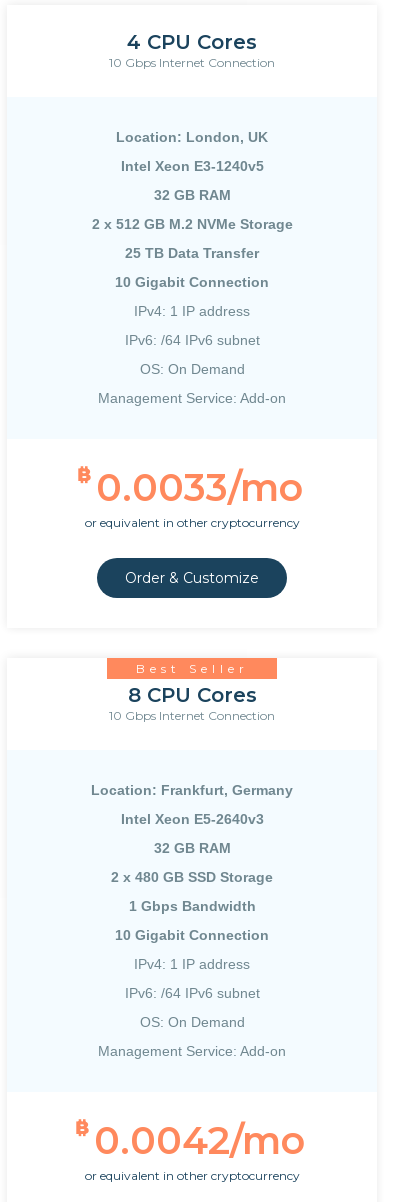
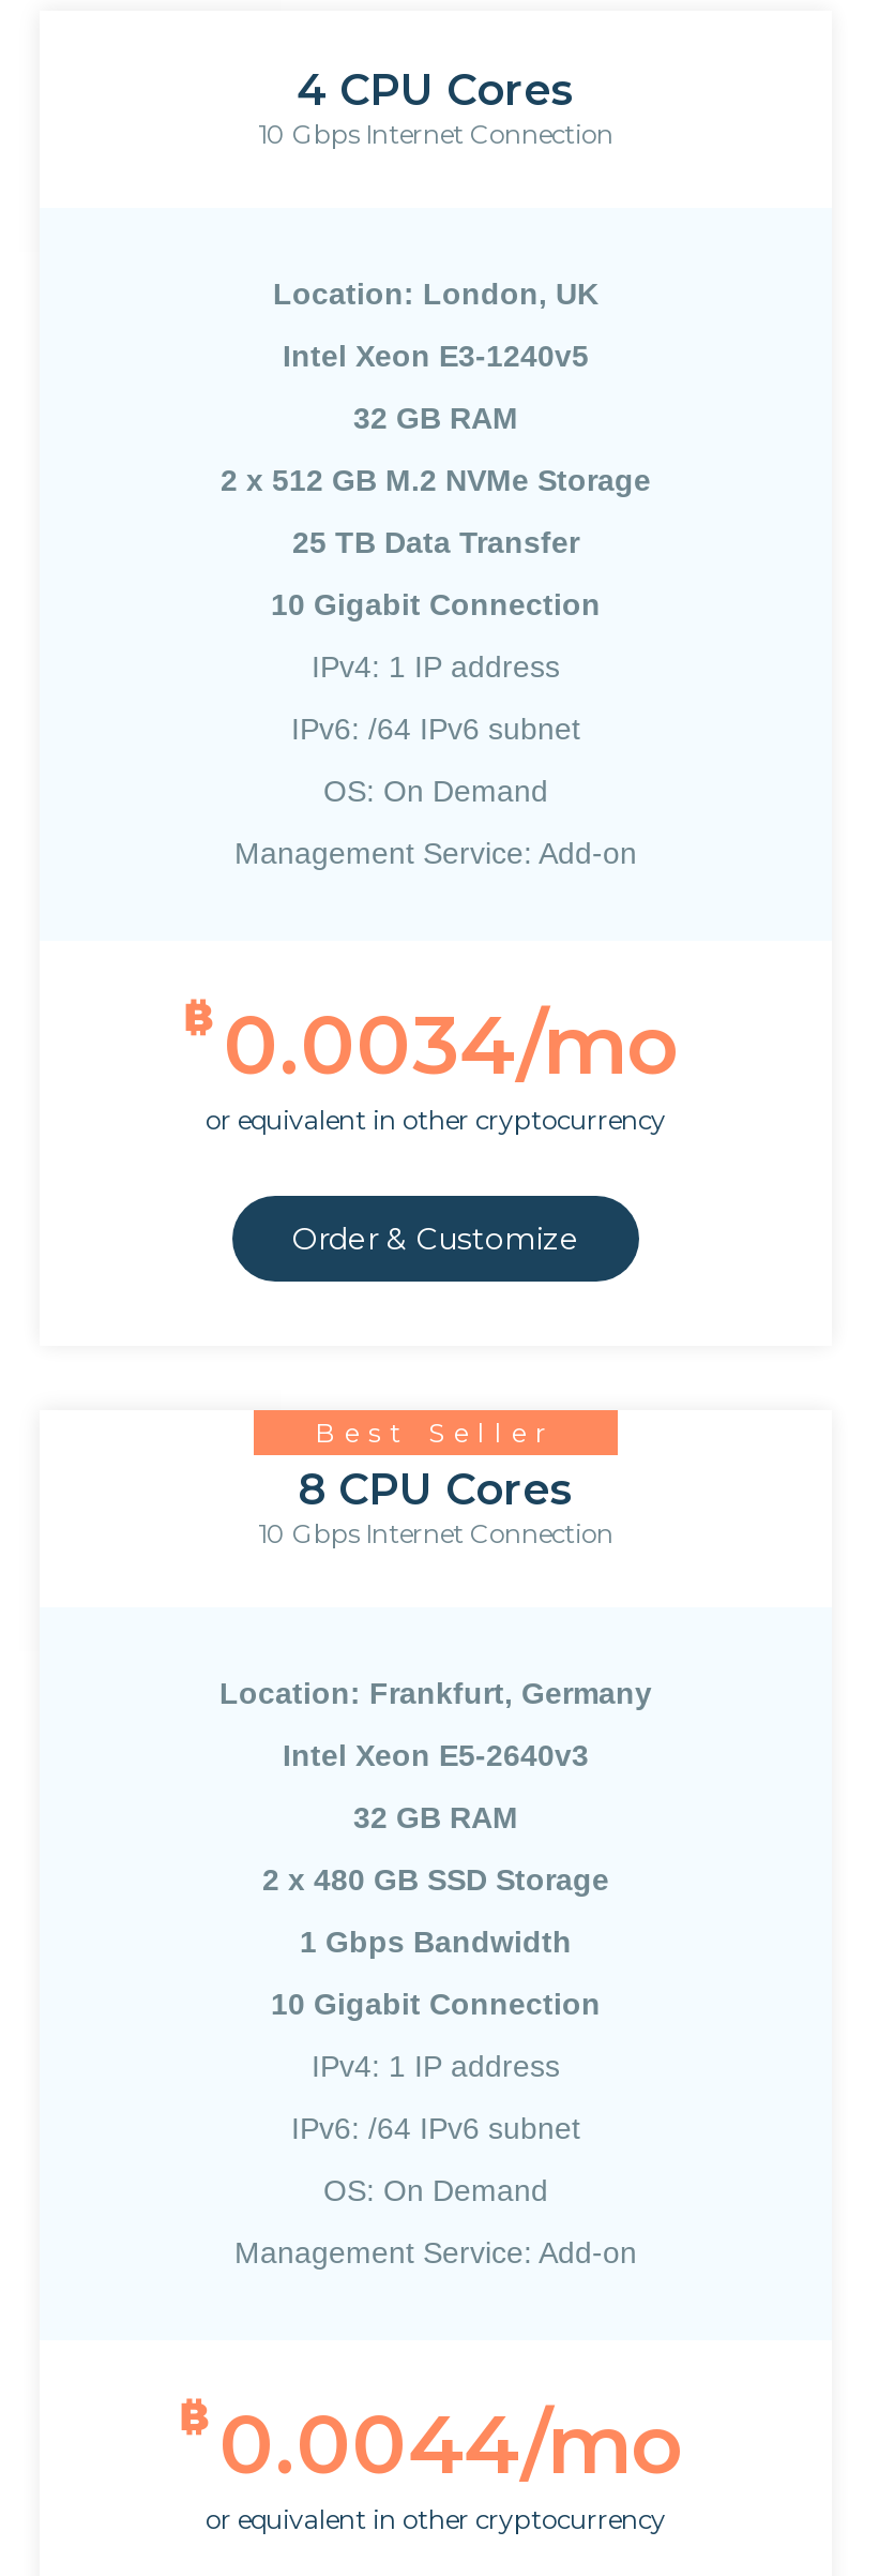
- ₿ 0.0033/mo
+ ₿ 0.0034/mo

- ₿ 0.0042/mo
+ ₿ 0.0044/mo
